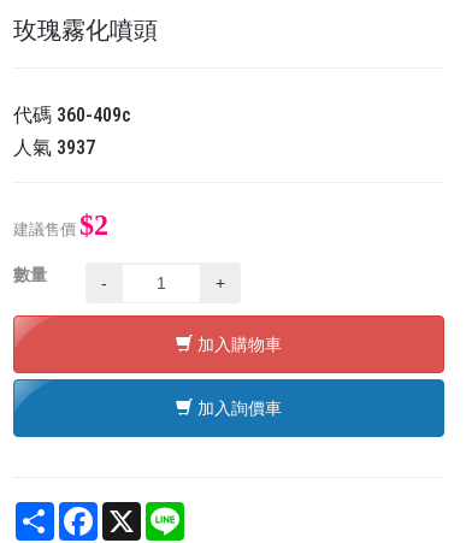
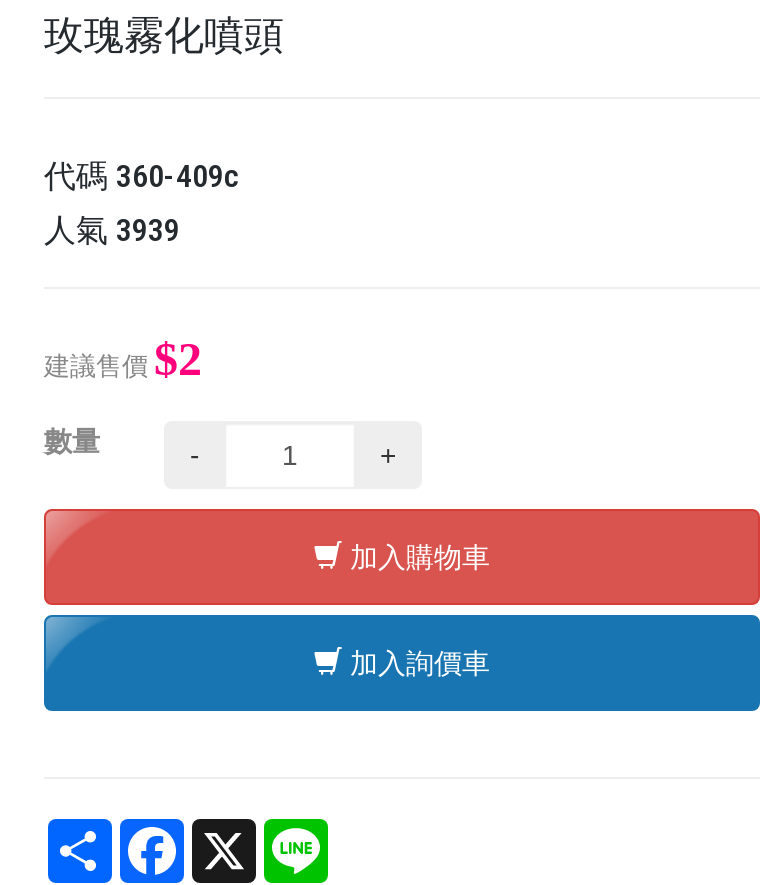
- 人氣3937
+ 人氣3939
